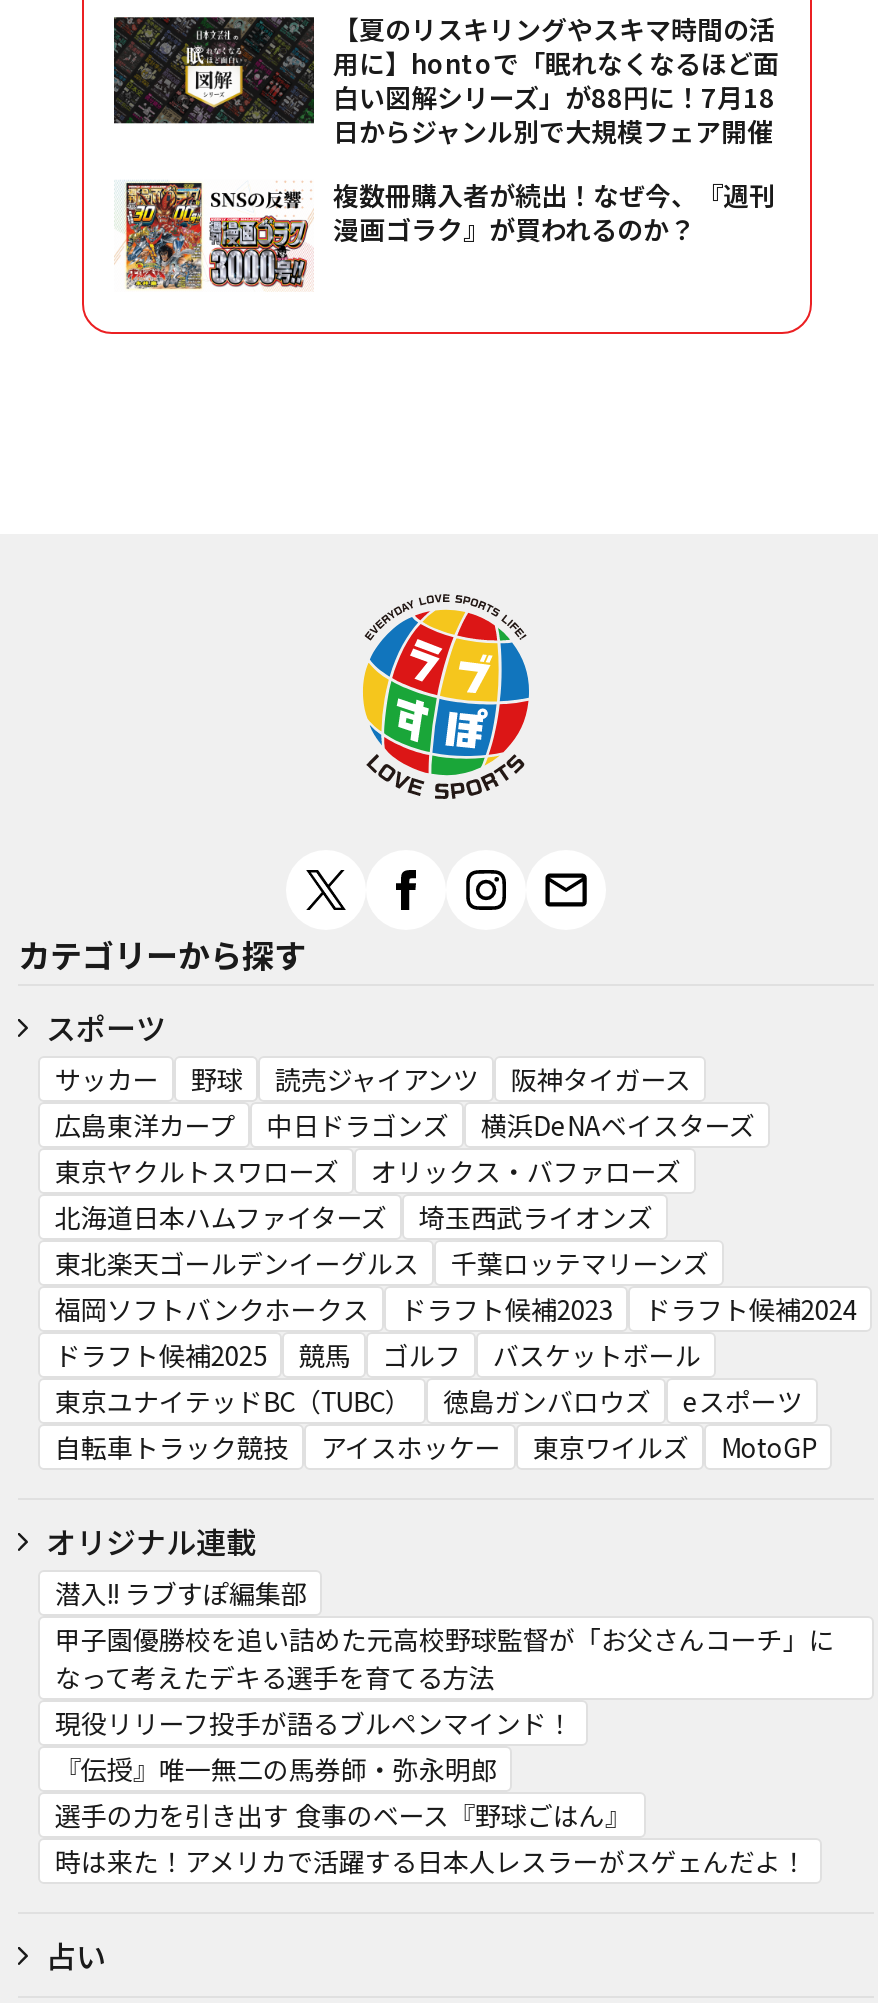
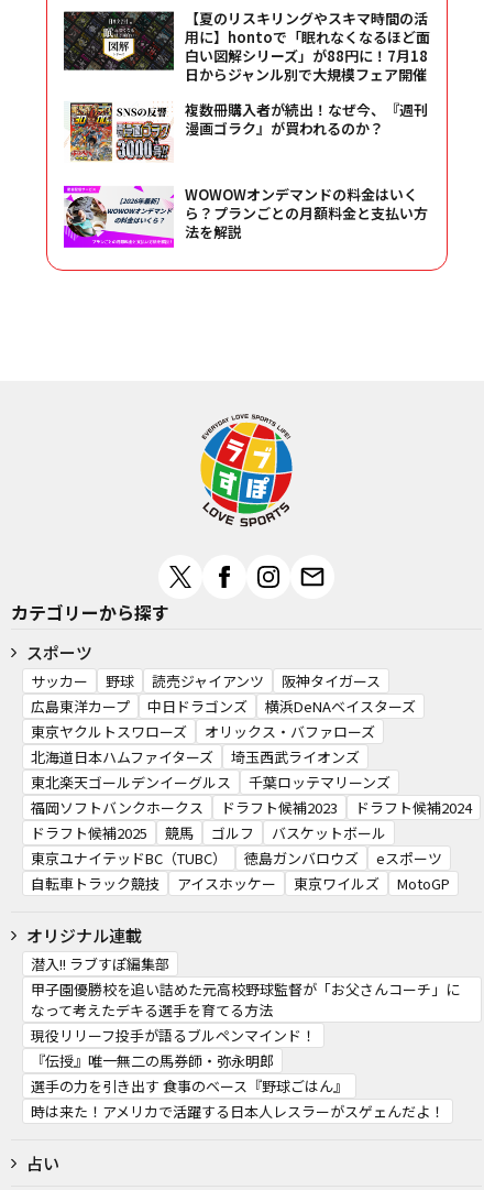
+ [image]
+ WOWOWオンデマンドの料金はいく
+ ら？プランごとの月額料金と支払い方
+ 法を解説
